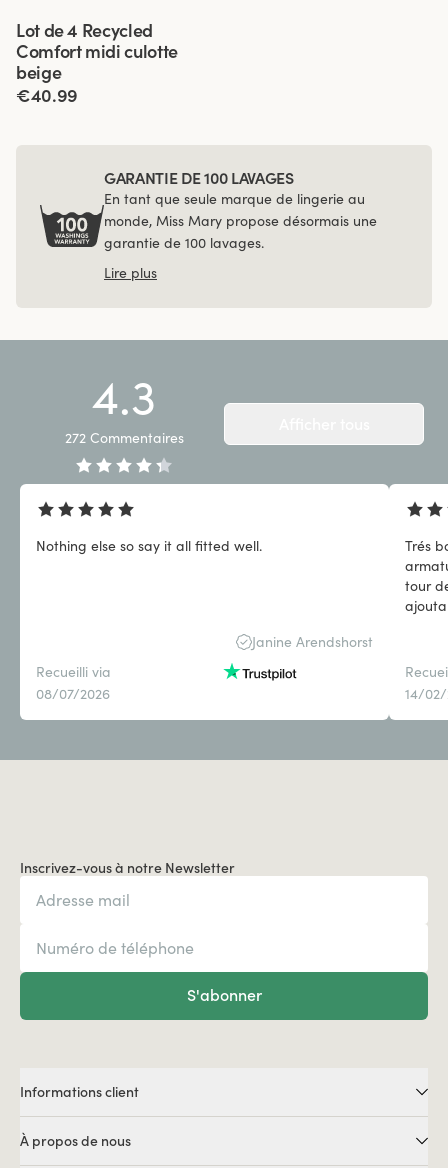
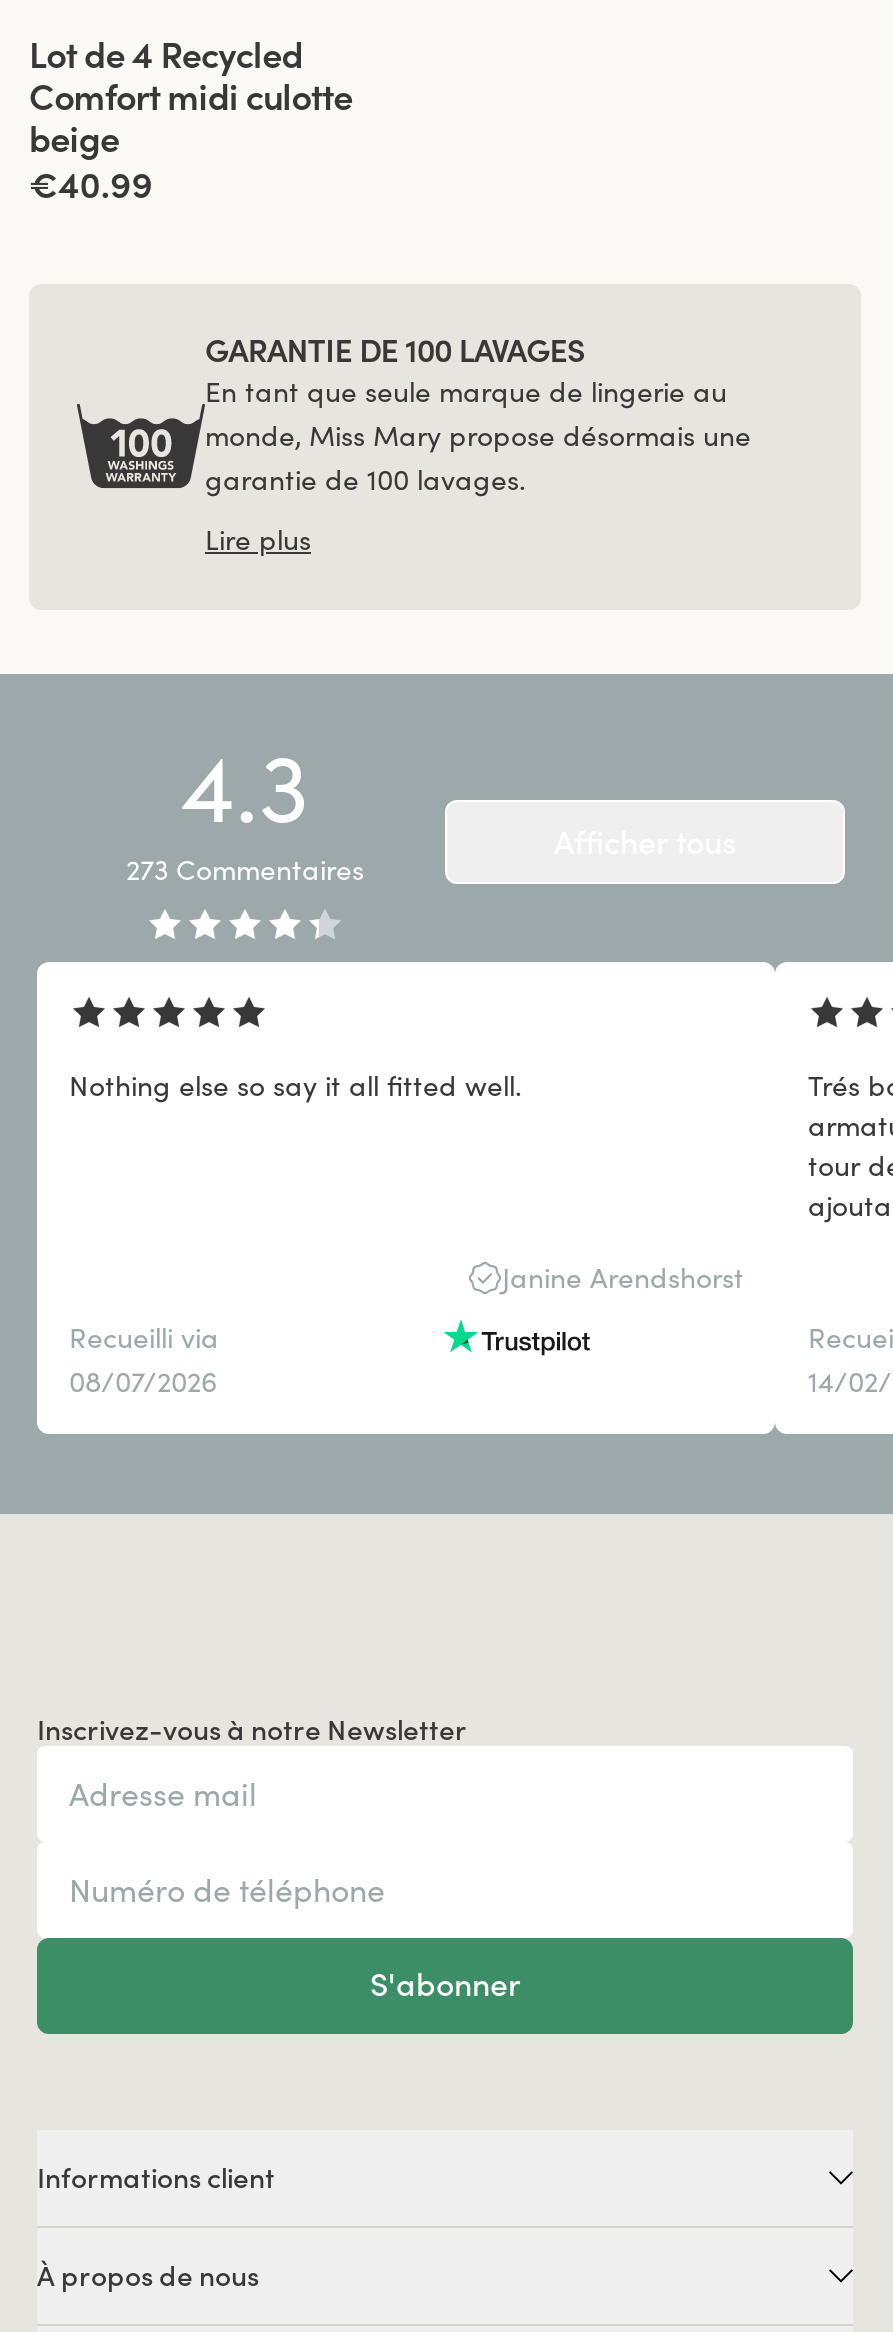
- 272 Commentaires
+ 273 Commentaires
